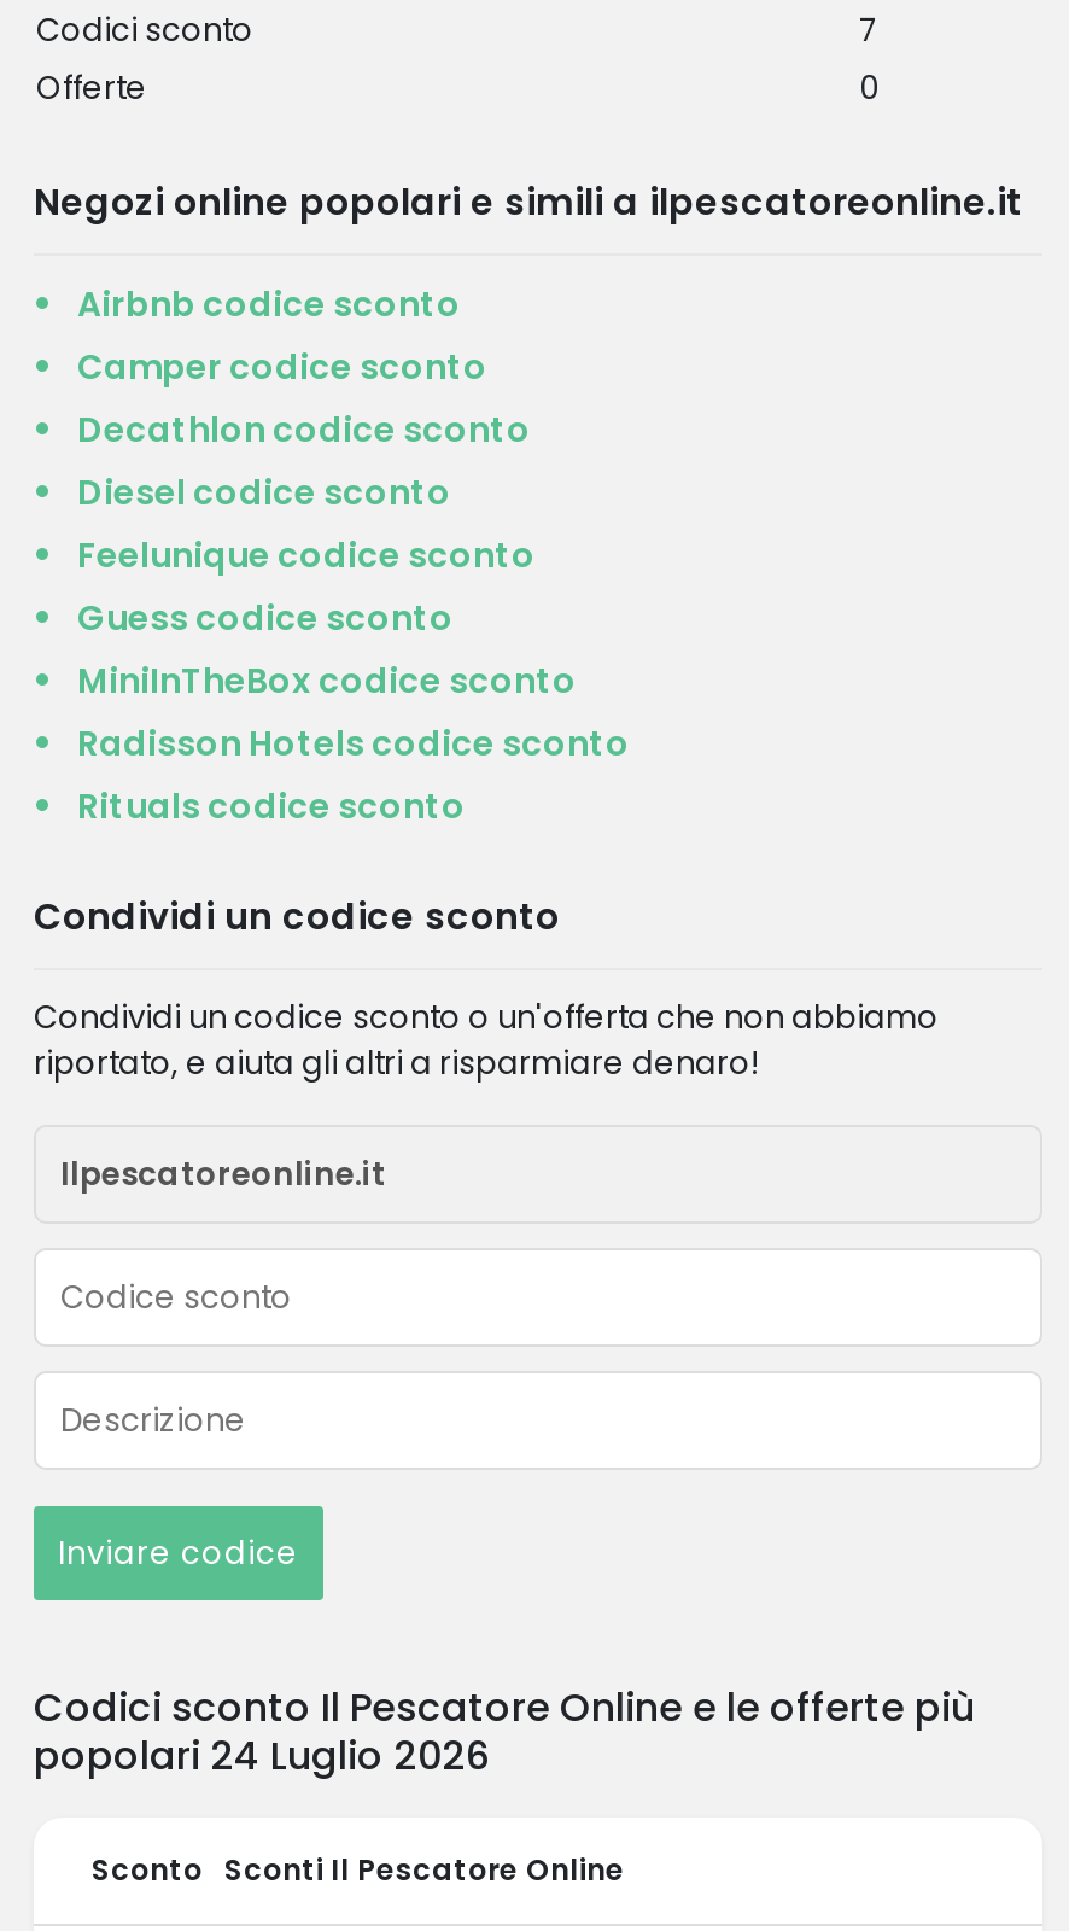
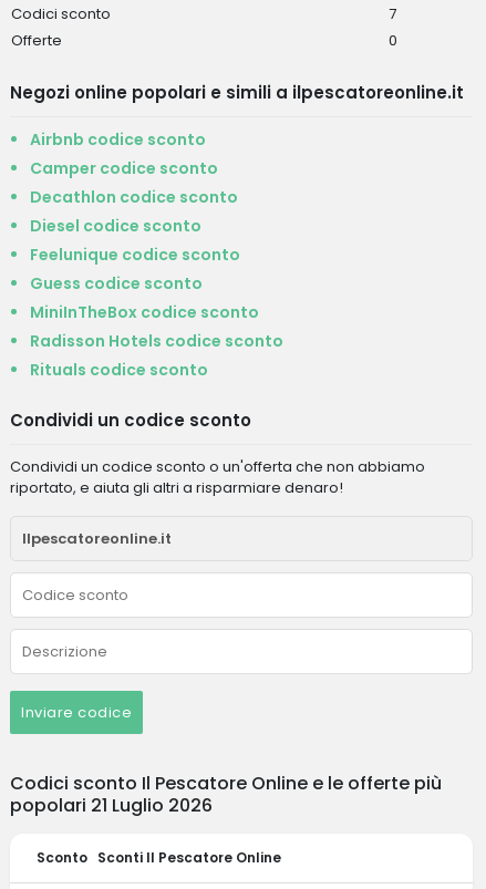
- popolari 24 Luglio 2026
+ popolari 21 Luglio 2026
